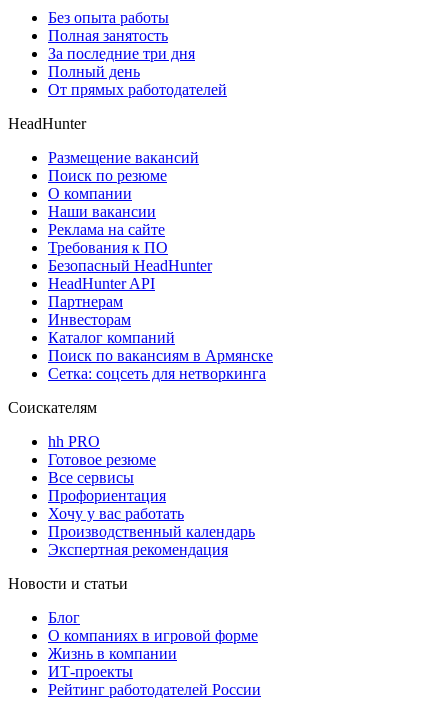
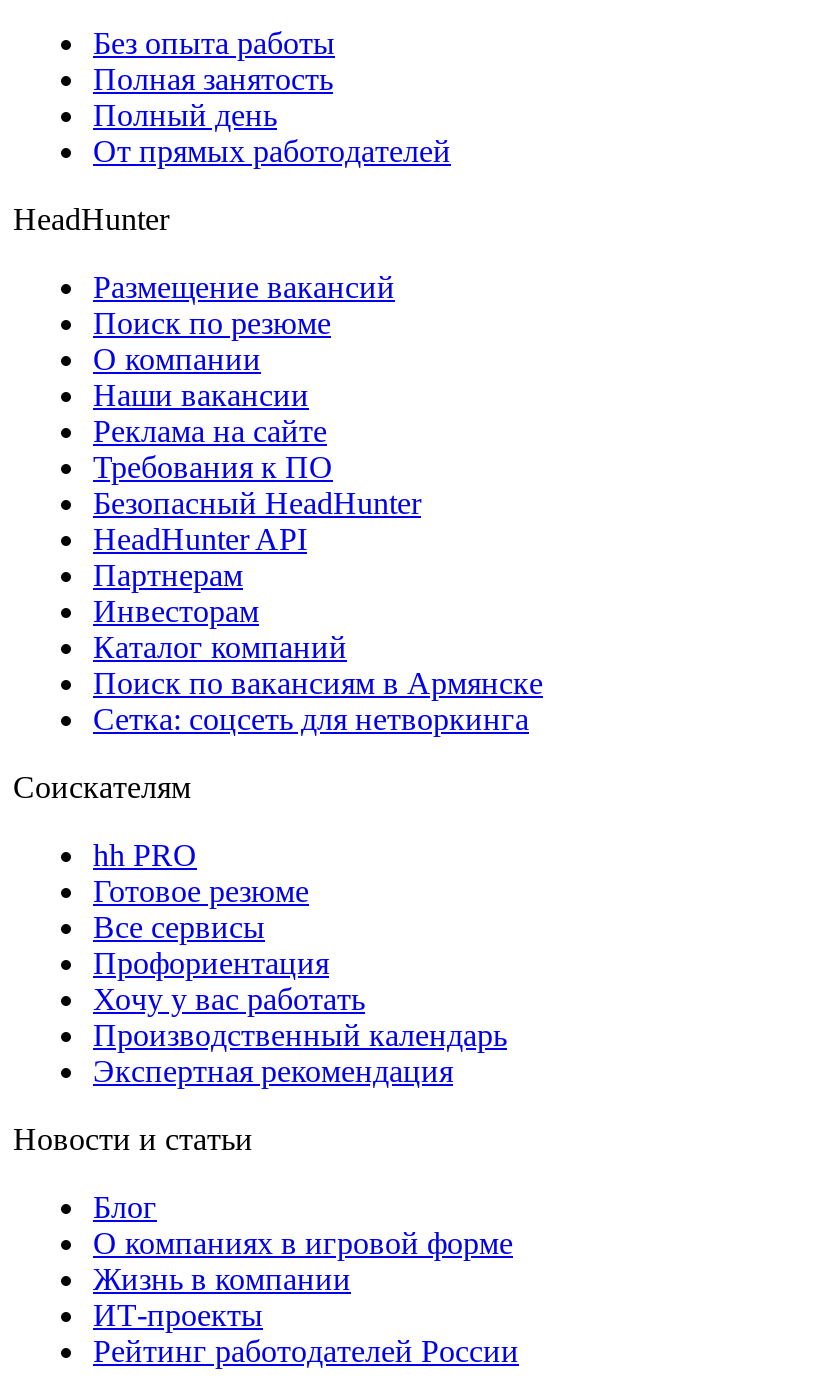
- За последние три дня
